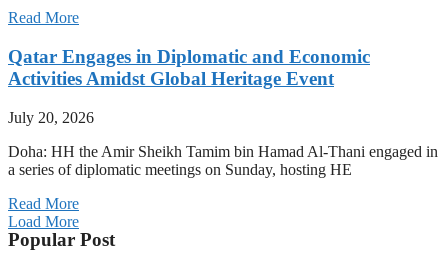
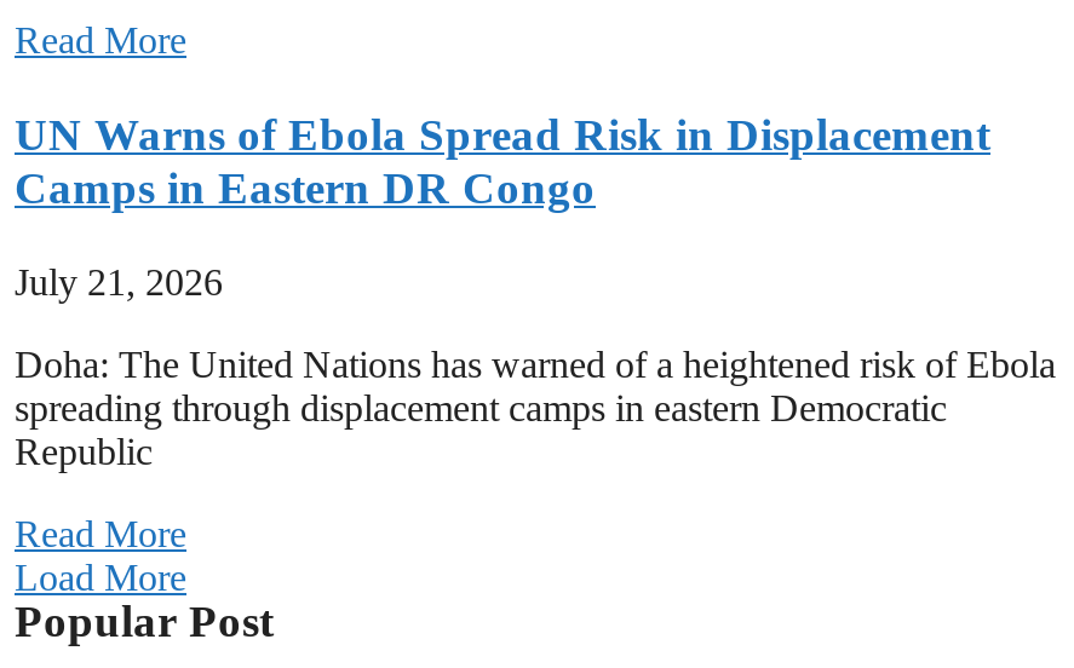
- Qatar Engages in Diplomatic and Economic
- Activities Amidst Global Heritage Event
+ UN Warns of Ebola Spread Risk in Displacement
+ Camps in Eastern DR Congo

- July 20, 2026
+ July 21, 2026

- Doha: HH the Amir Sheikh Tamim bin Hamad Al-Thani engaged in
- a series of diplomatic meetings on Sunday, hosting HE
+ Doha: The United Nations has warned of a heightened risk of Ebola
+ spreading through displacement camps in eastern Democratic
+ Republic
